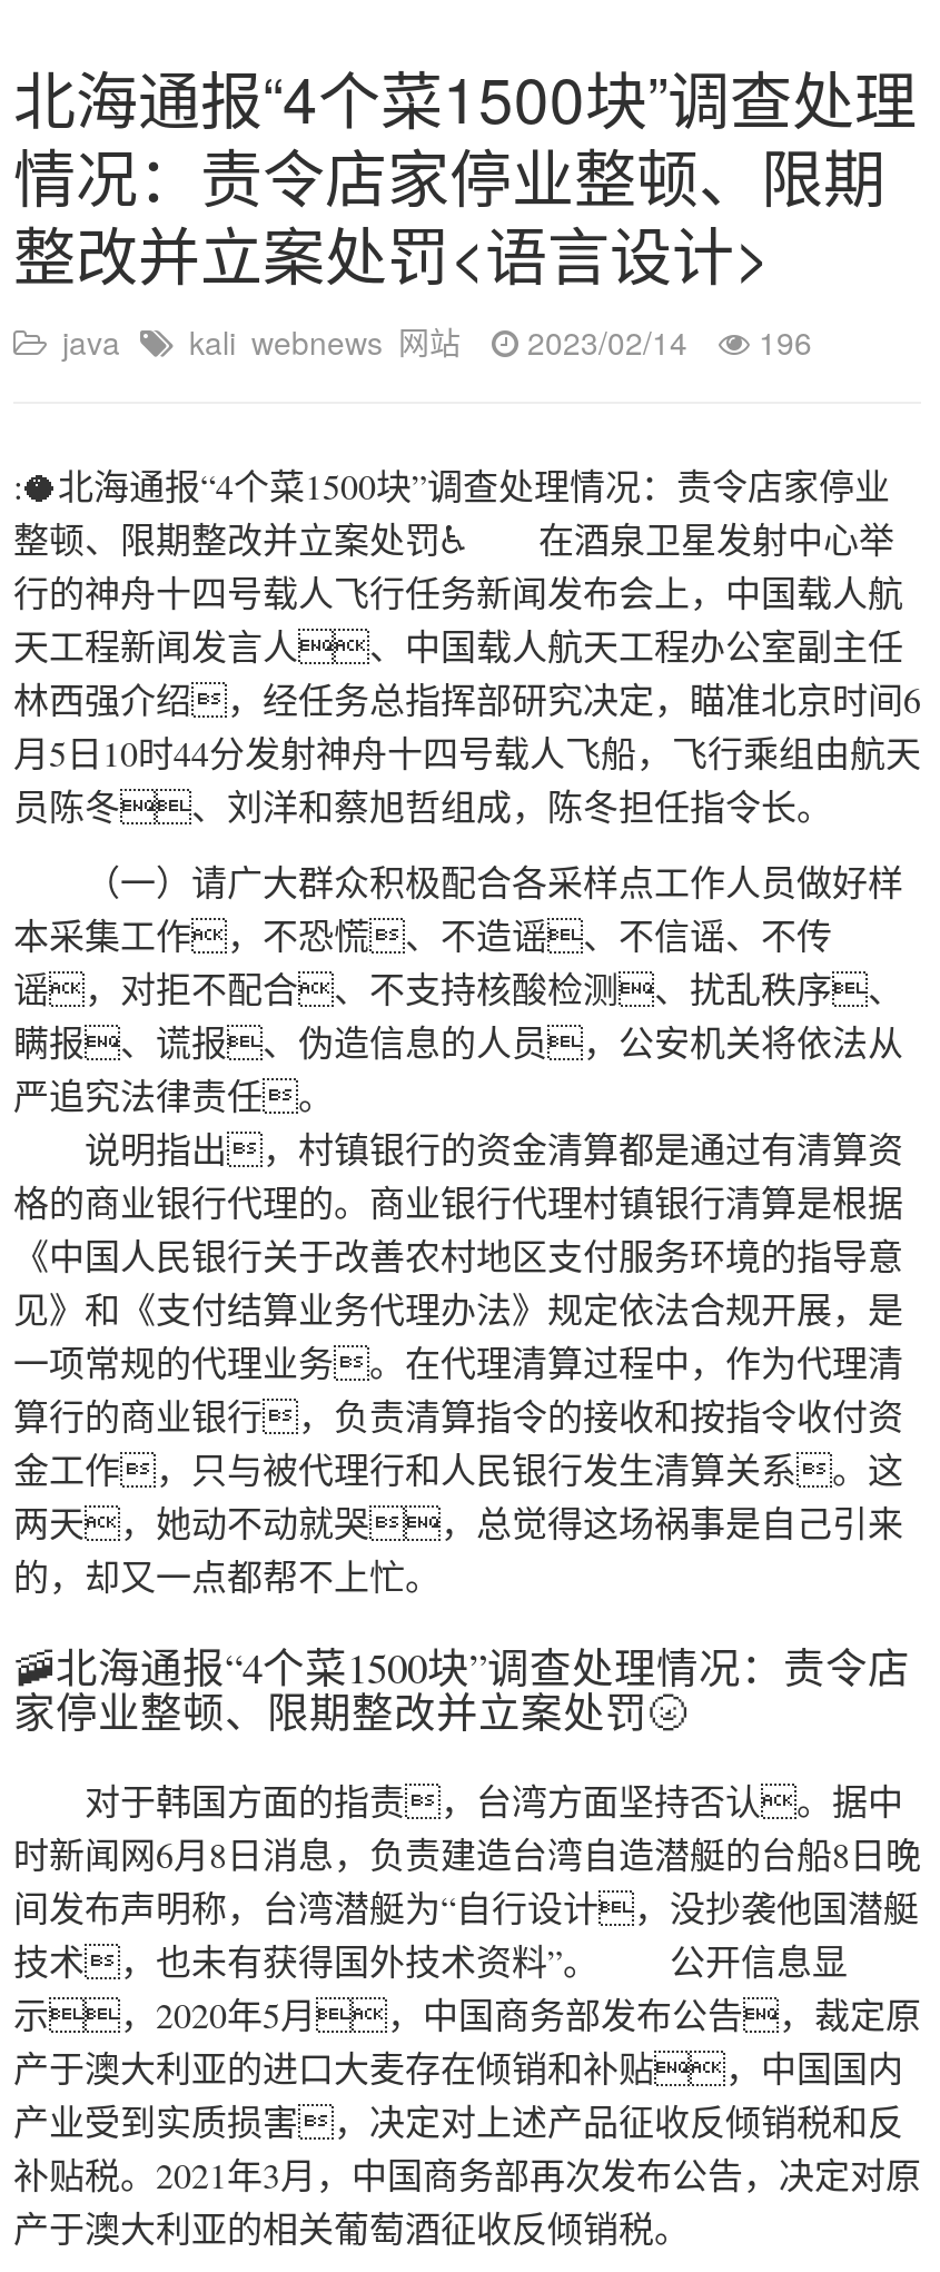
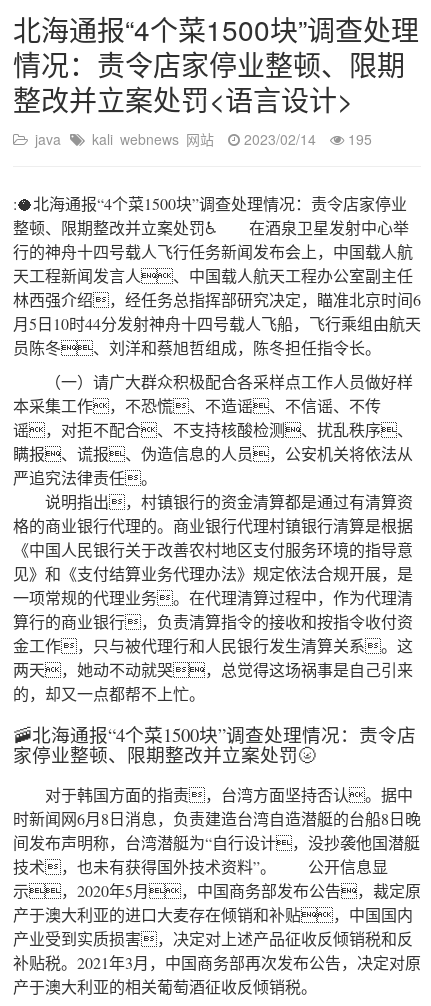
- java kali webnews 网站 2023/02/14 196
+ java kali webnews 网站 2023/02/14 195
